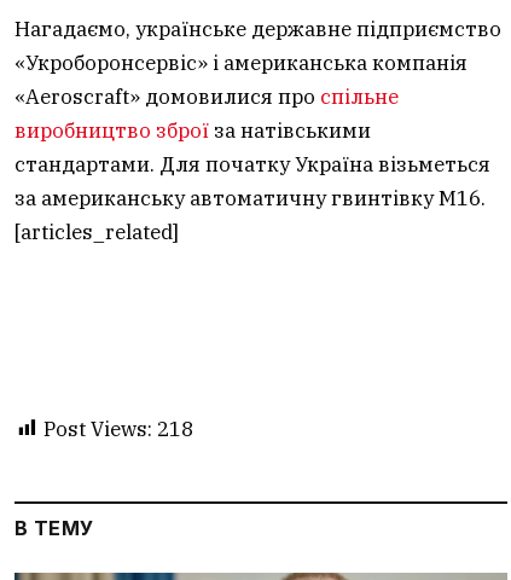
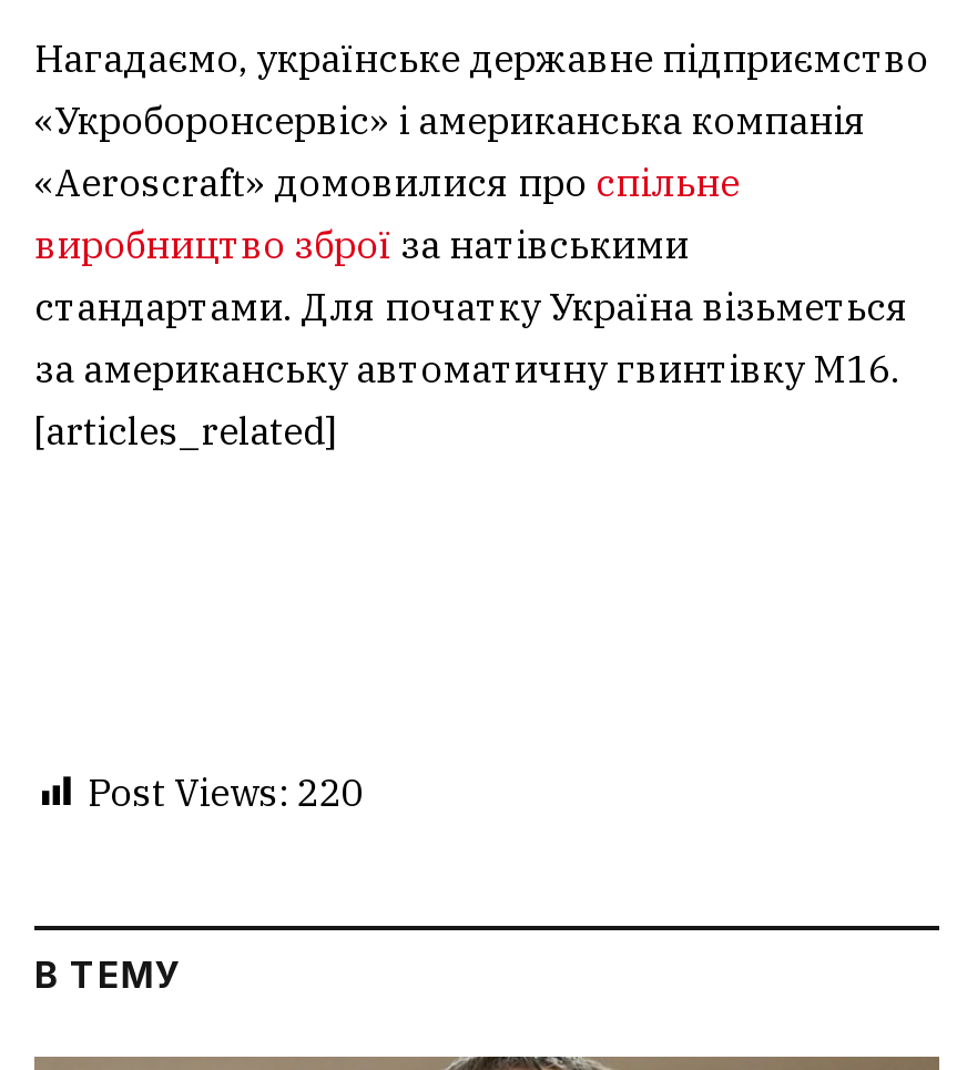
- Post Views: 218
+ Post Views: 220
